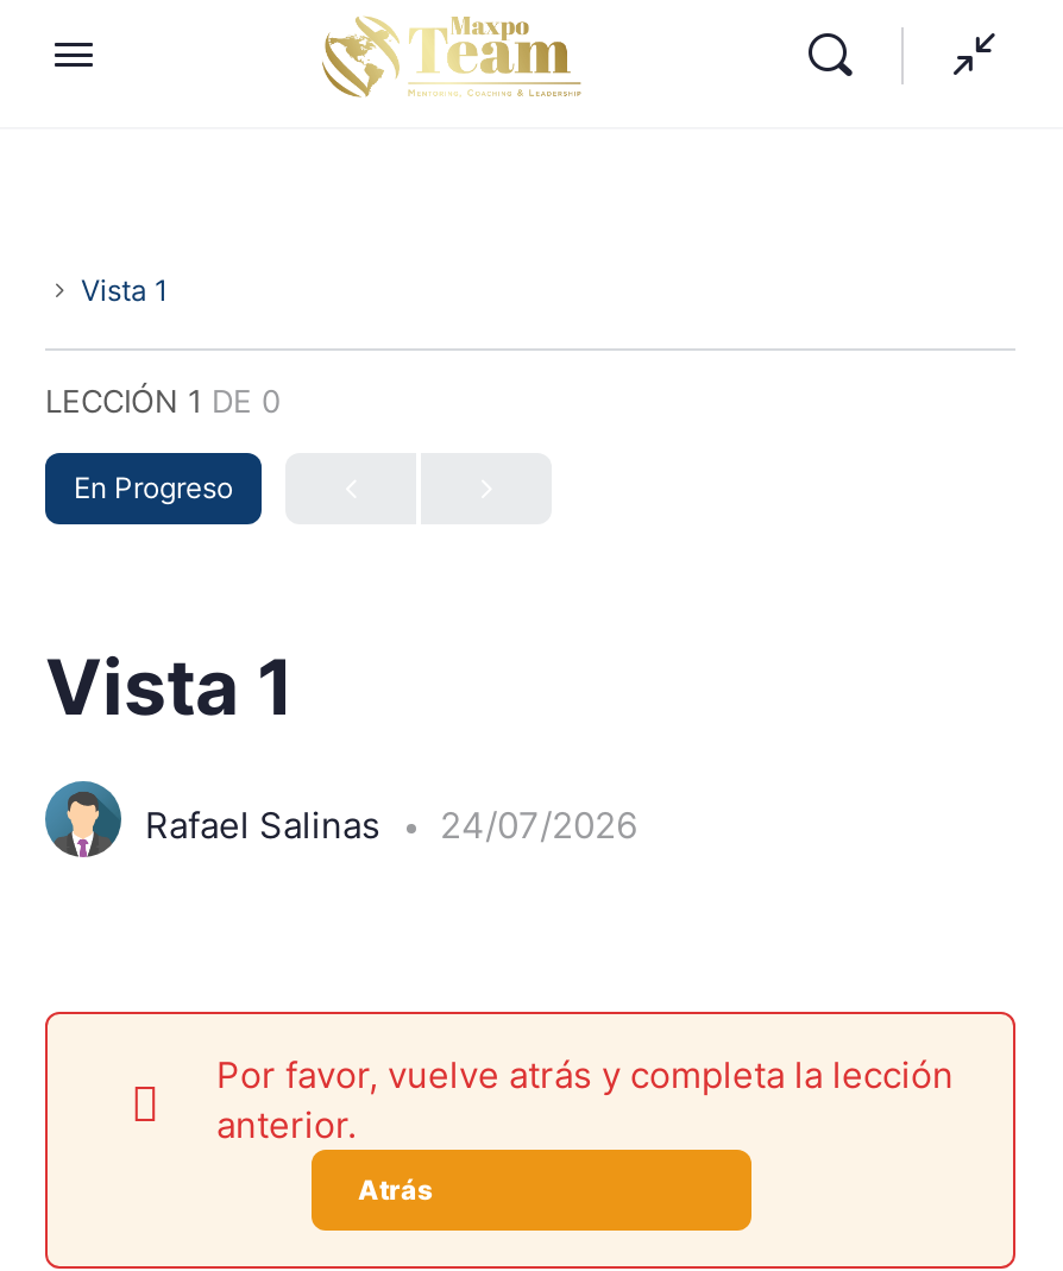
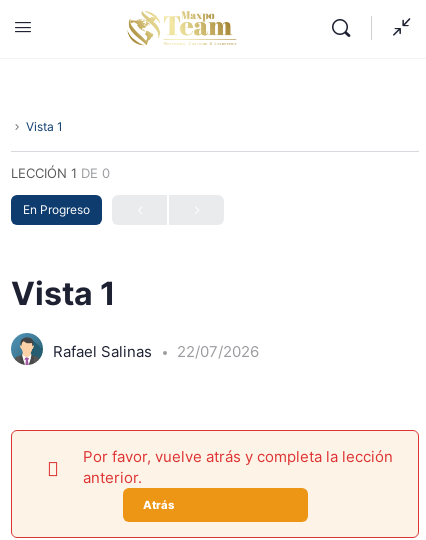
- Rafael Salinas 24/07/2026
+ Rafael Salinas 22/07/2026
